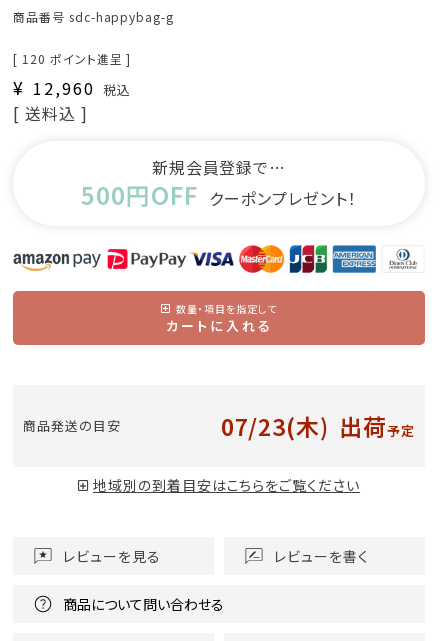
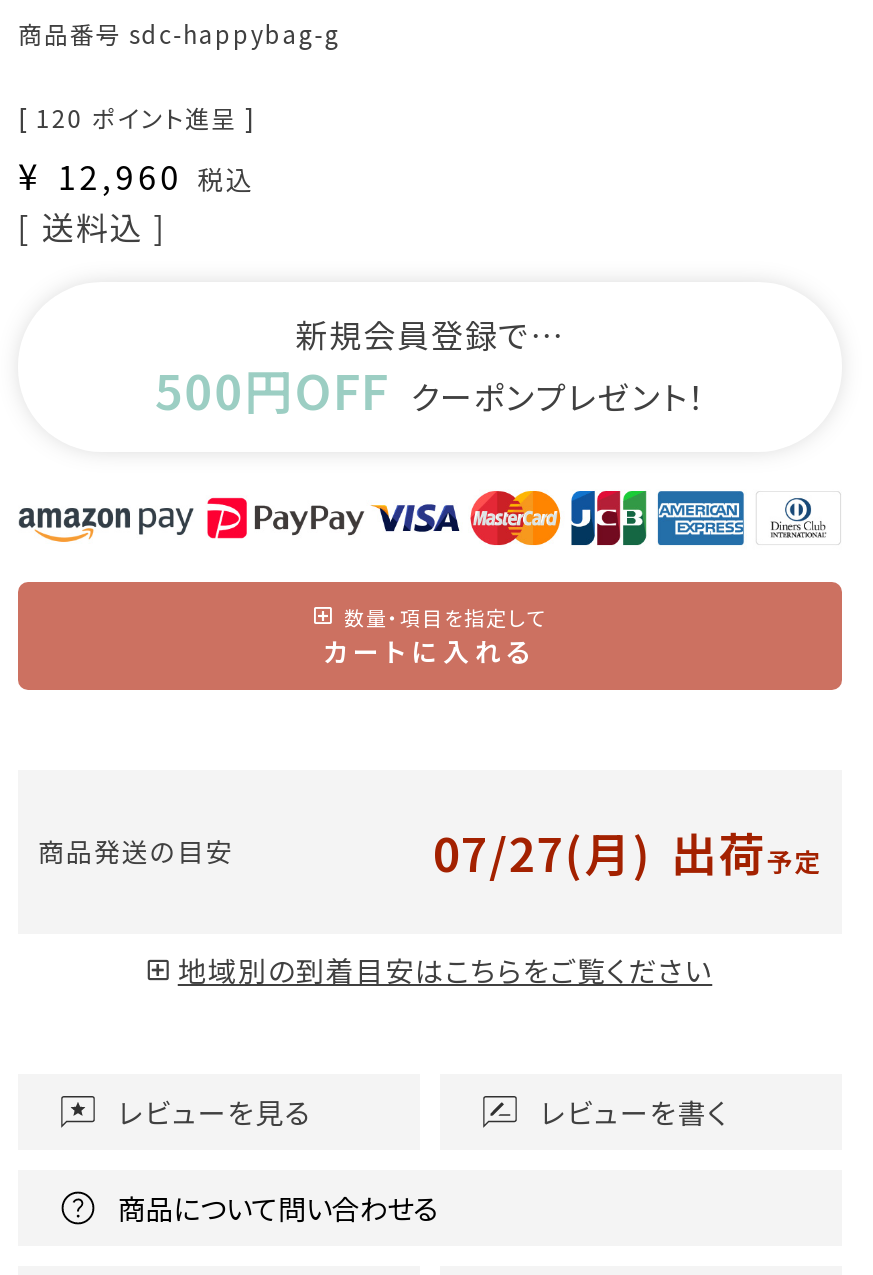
- 07/23(木) 出荷予定
+ 07/27(月) 出荷予定
